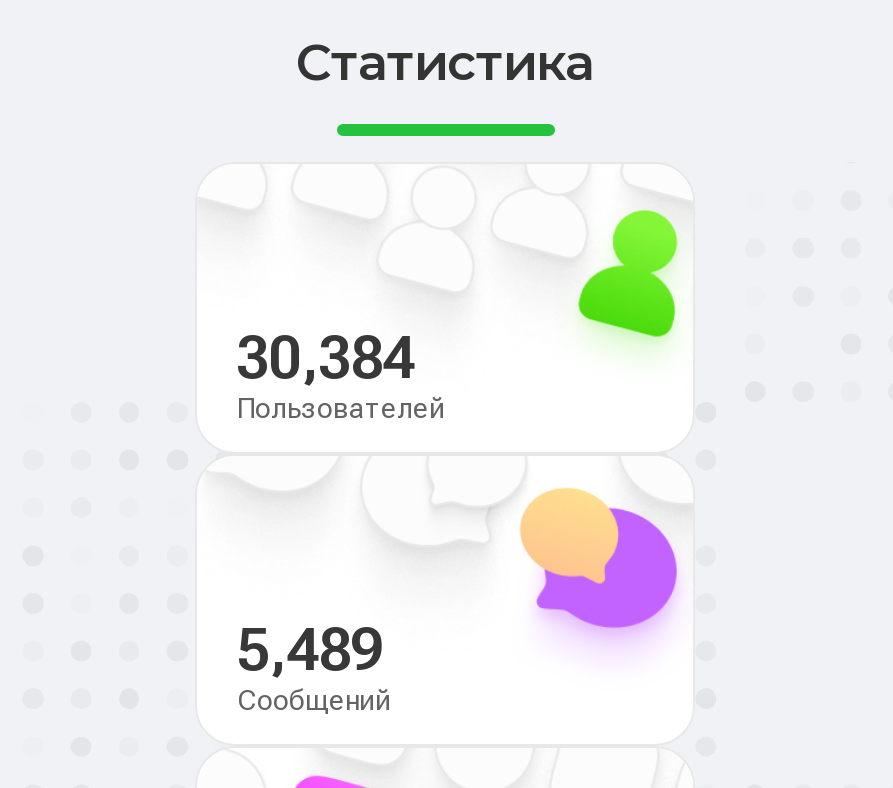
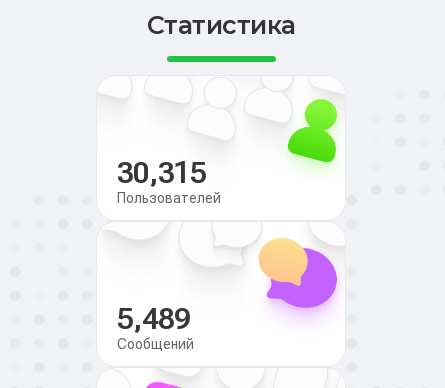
- 30,384
+ 30,315
